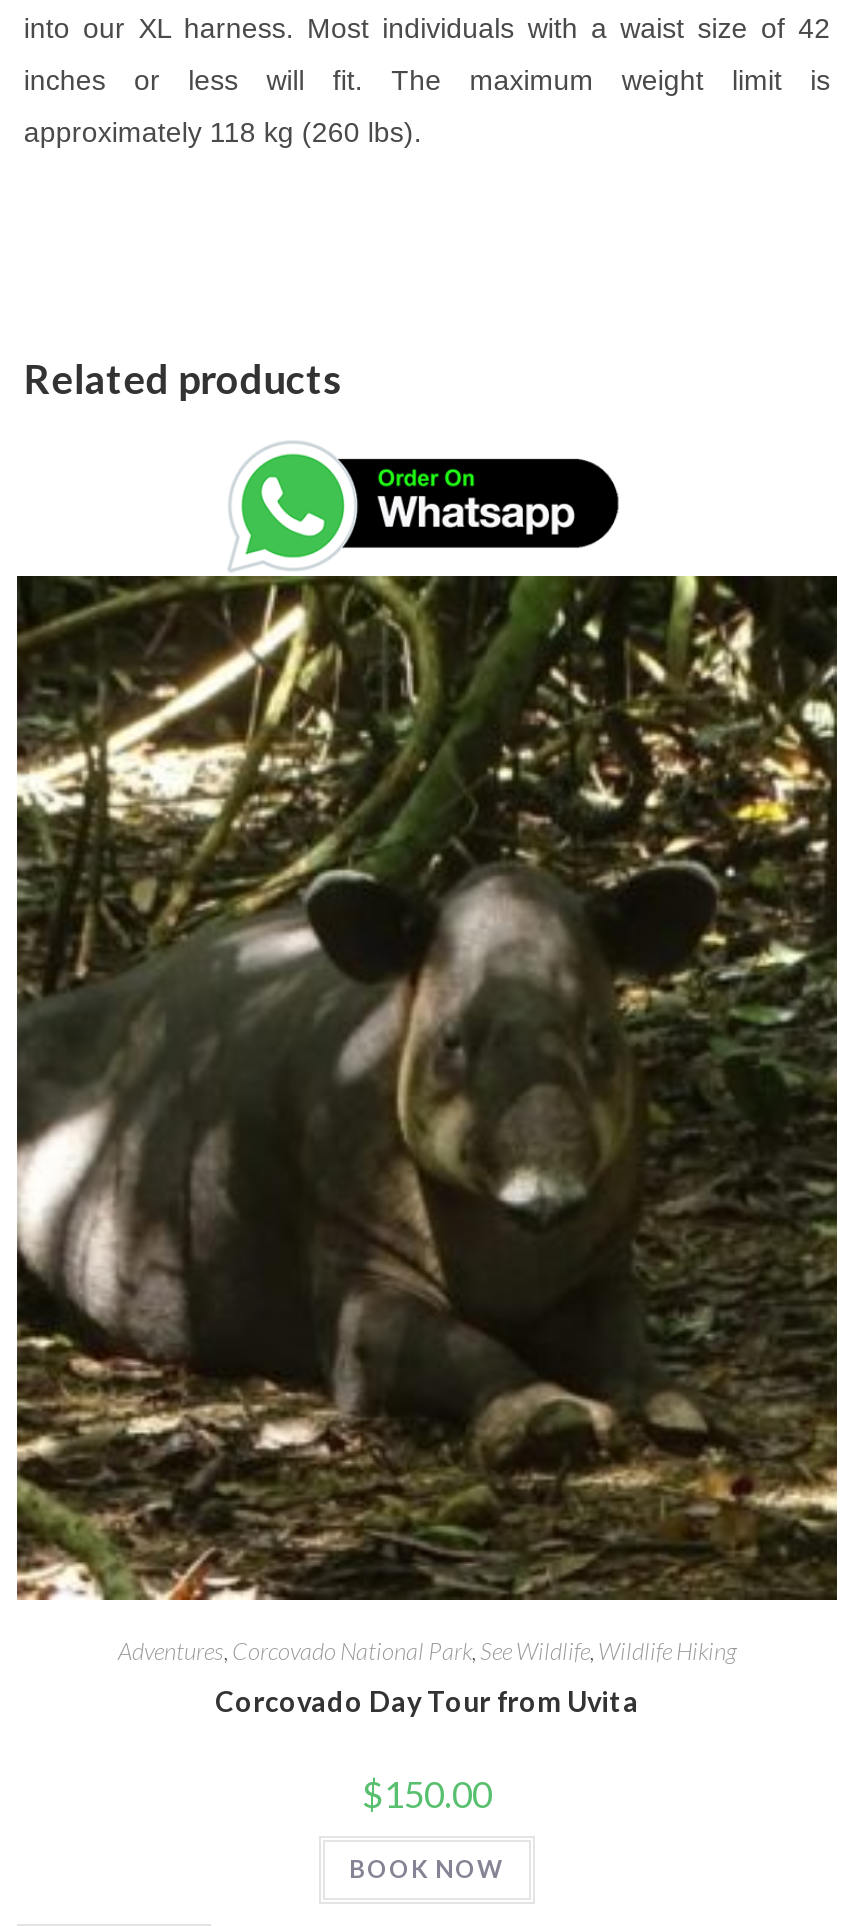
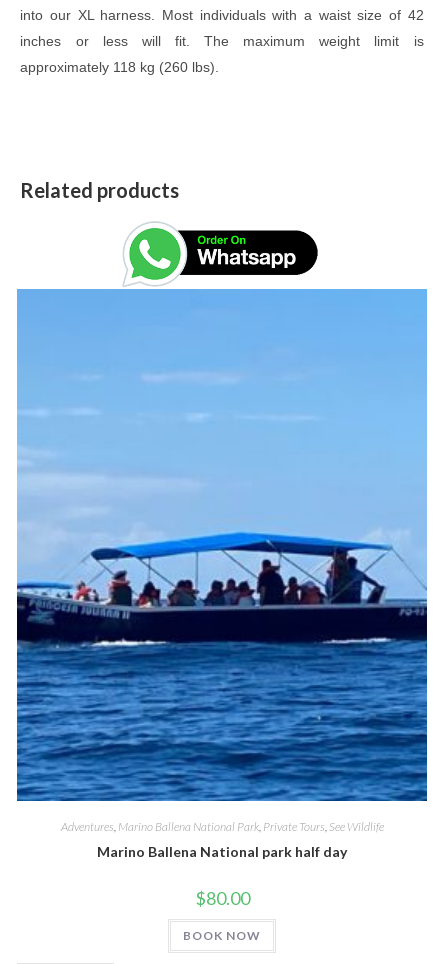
- [image]
- Adventures, Corcovado National Park, See Wildlife, Wildlife Hiking
+ [image]
+ Adventures, Marino Ballena National Park, Private Tours, See Wildlife

- Corcovado Day Tour from Uvita
+ Marino Ballena National park half day

- $150.00
+ $80.00
